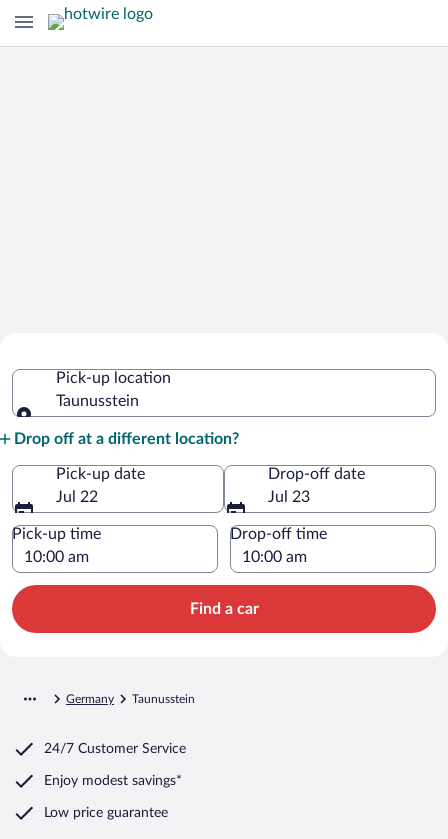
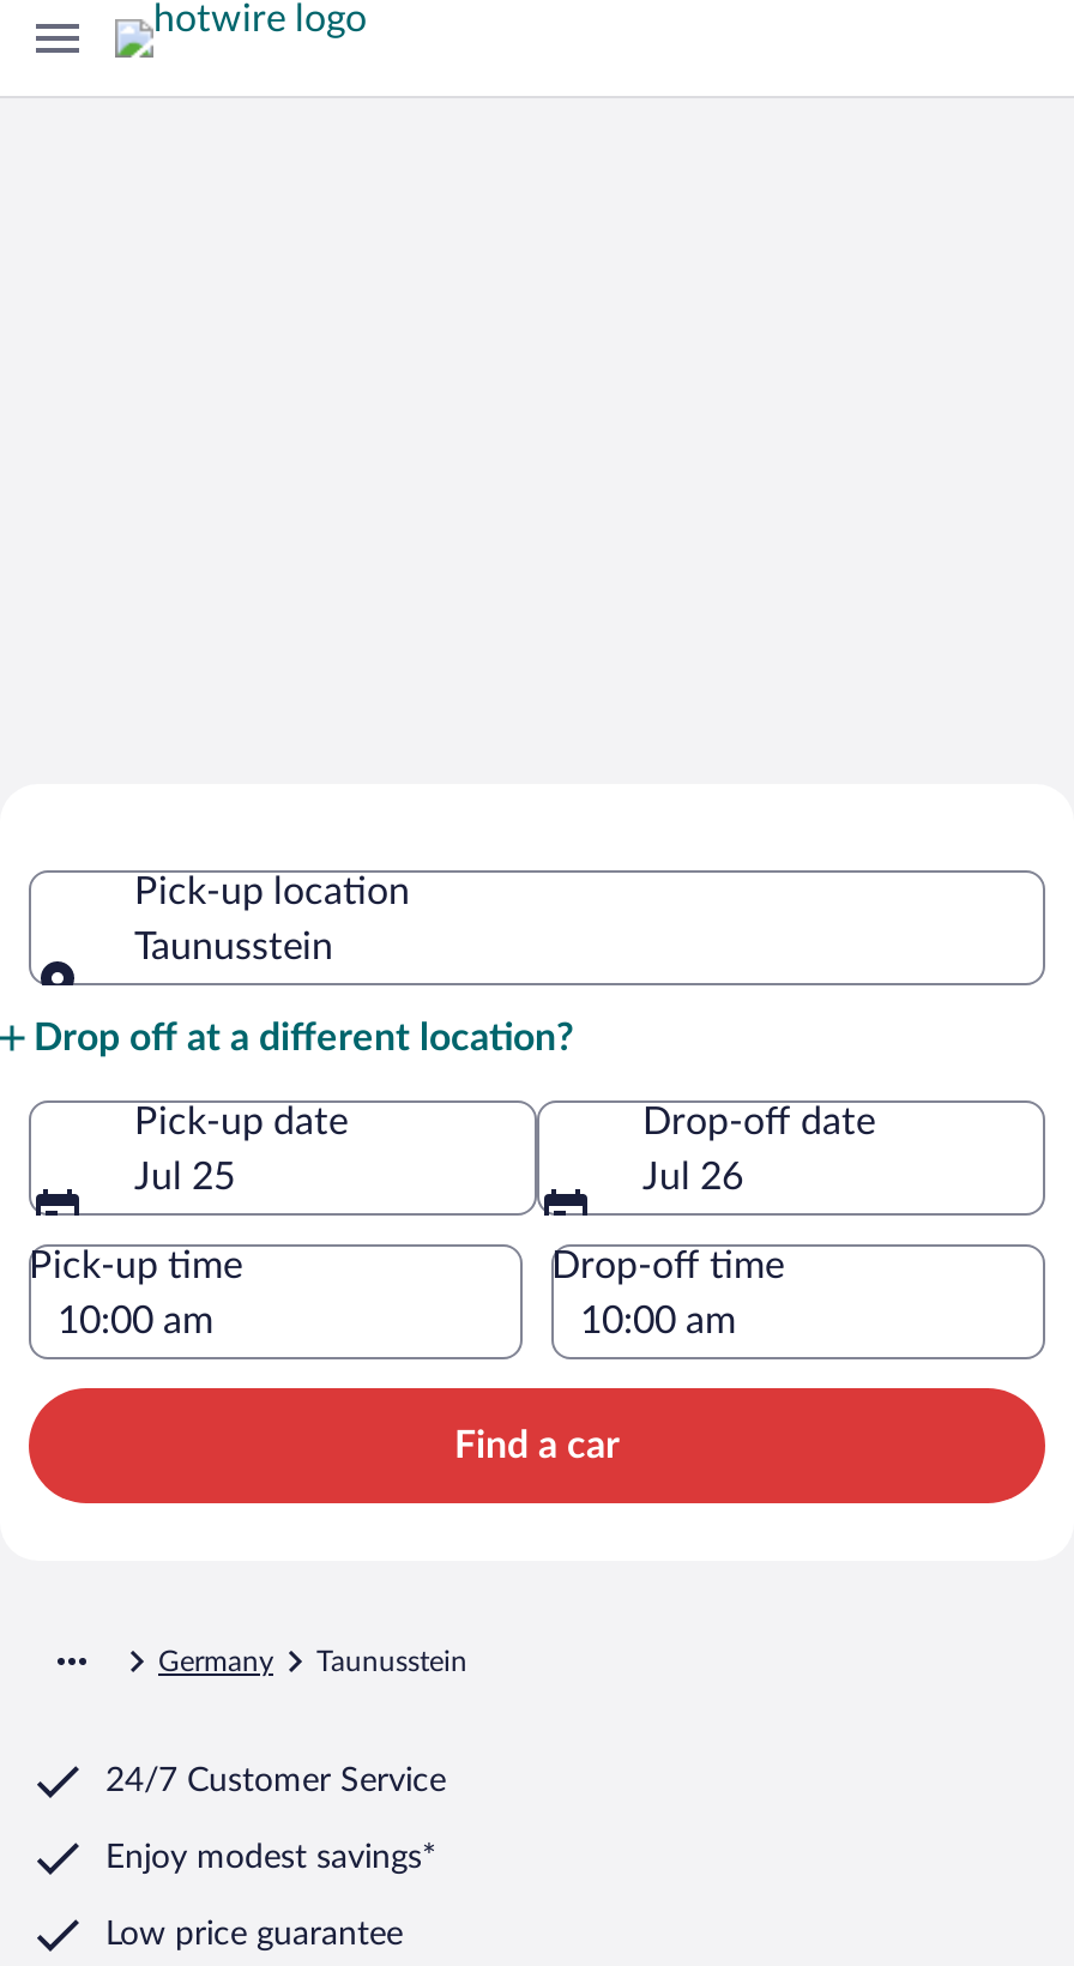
- Jul 22
+ Jul 25

- Jul 23
+ Jul 26
